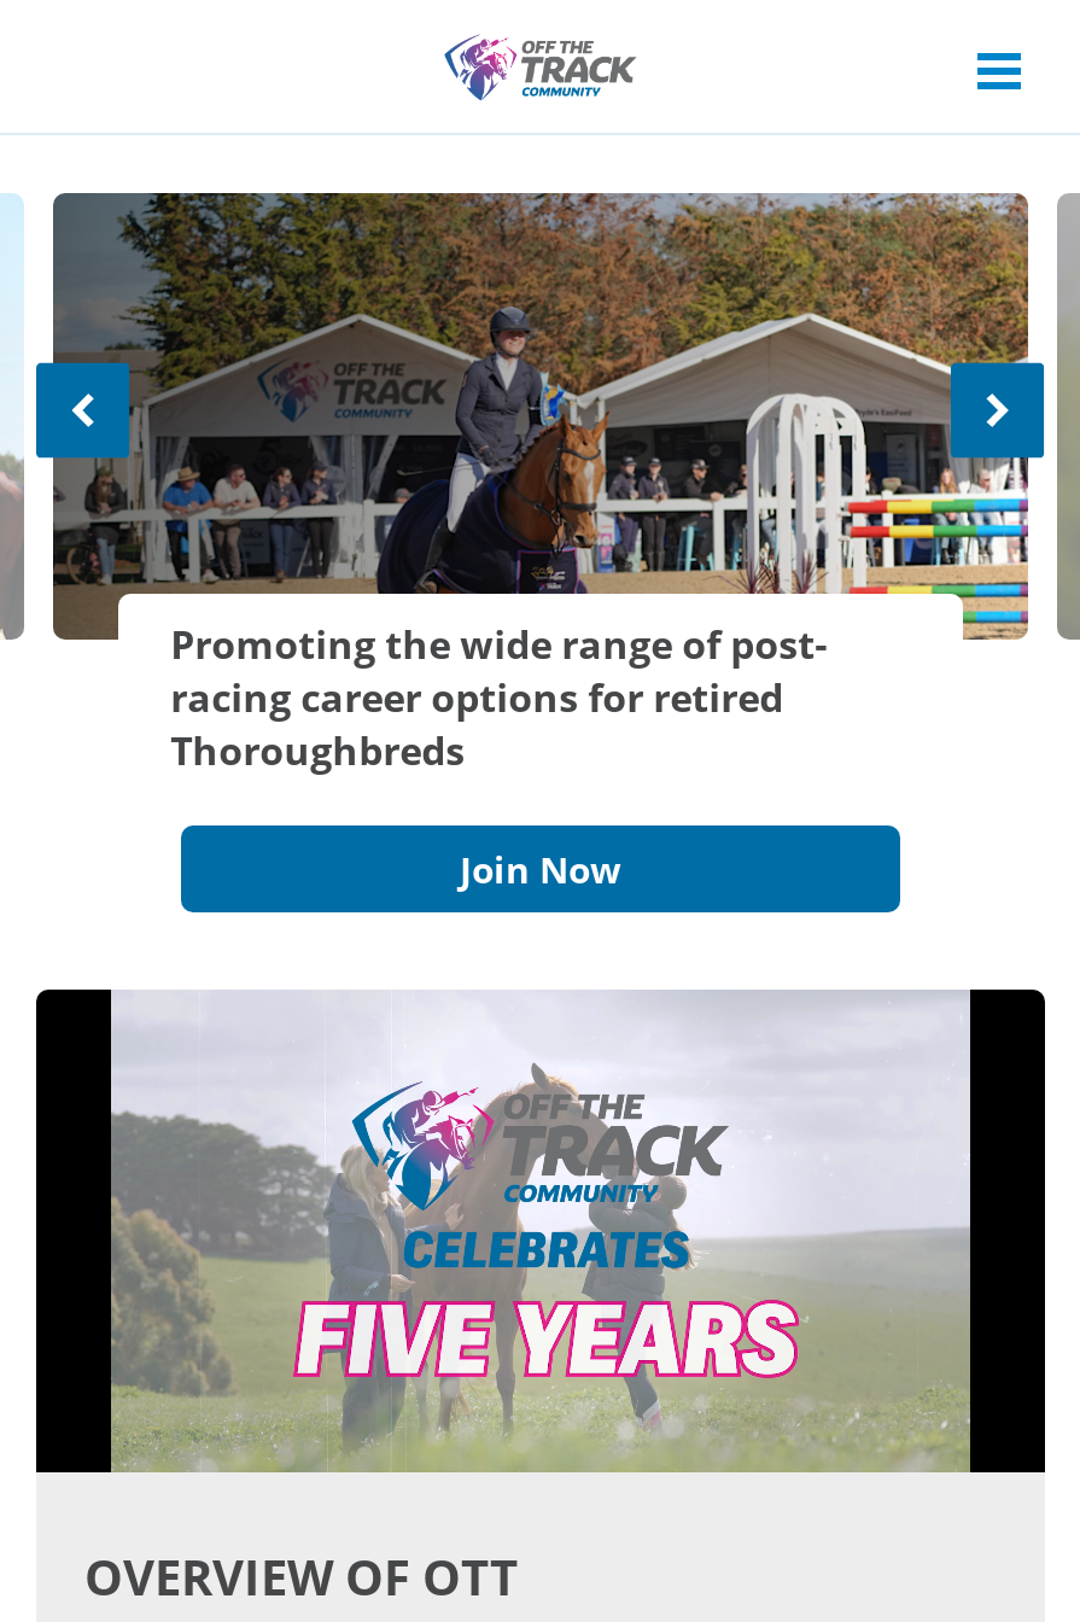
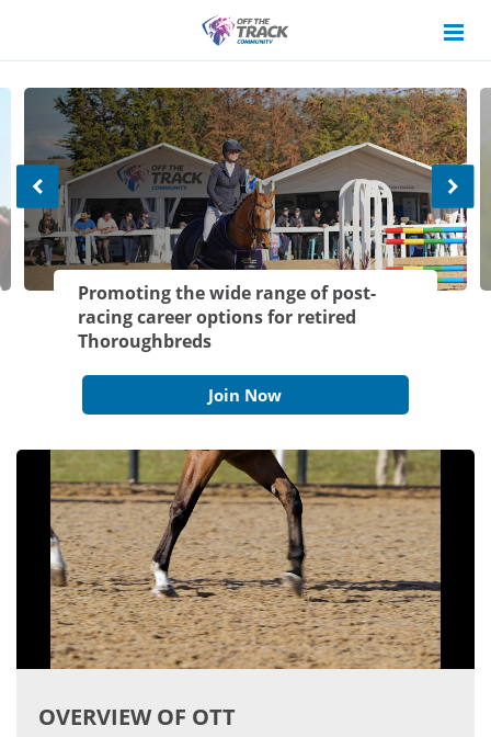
- [image]
+ [image]
